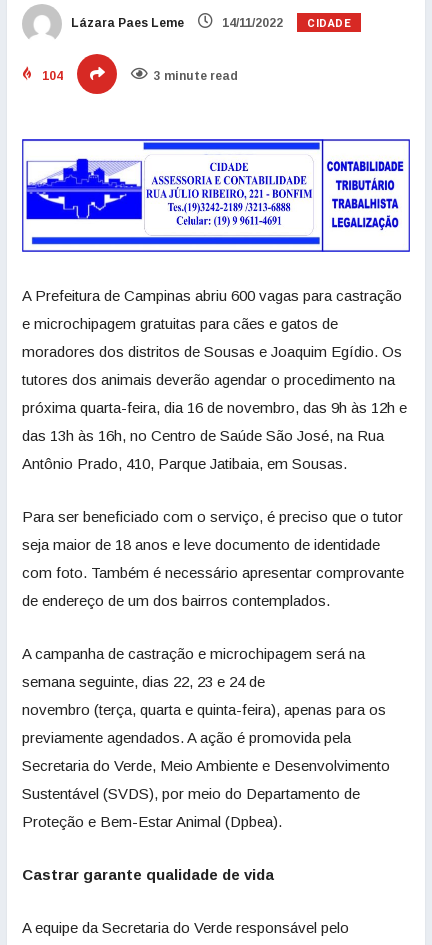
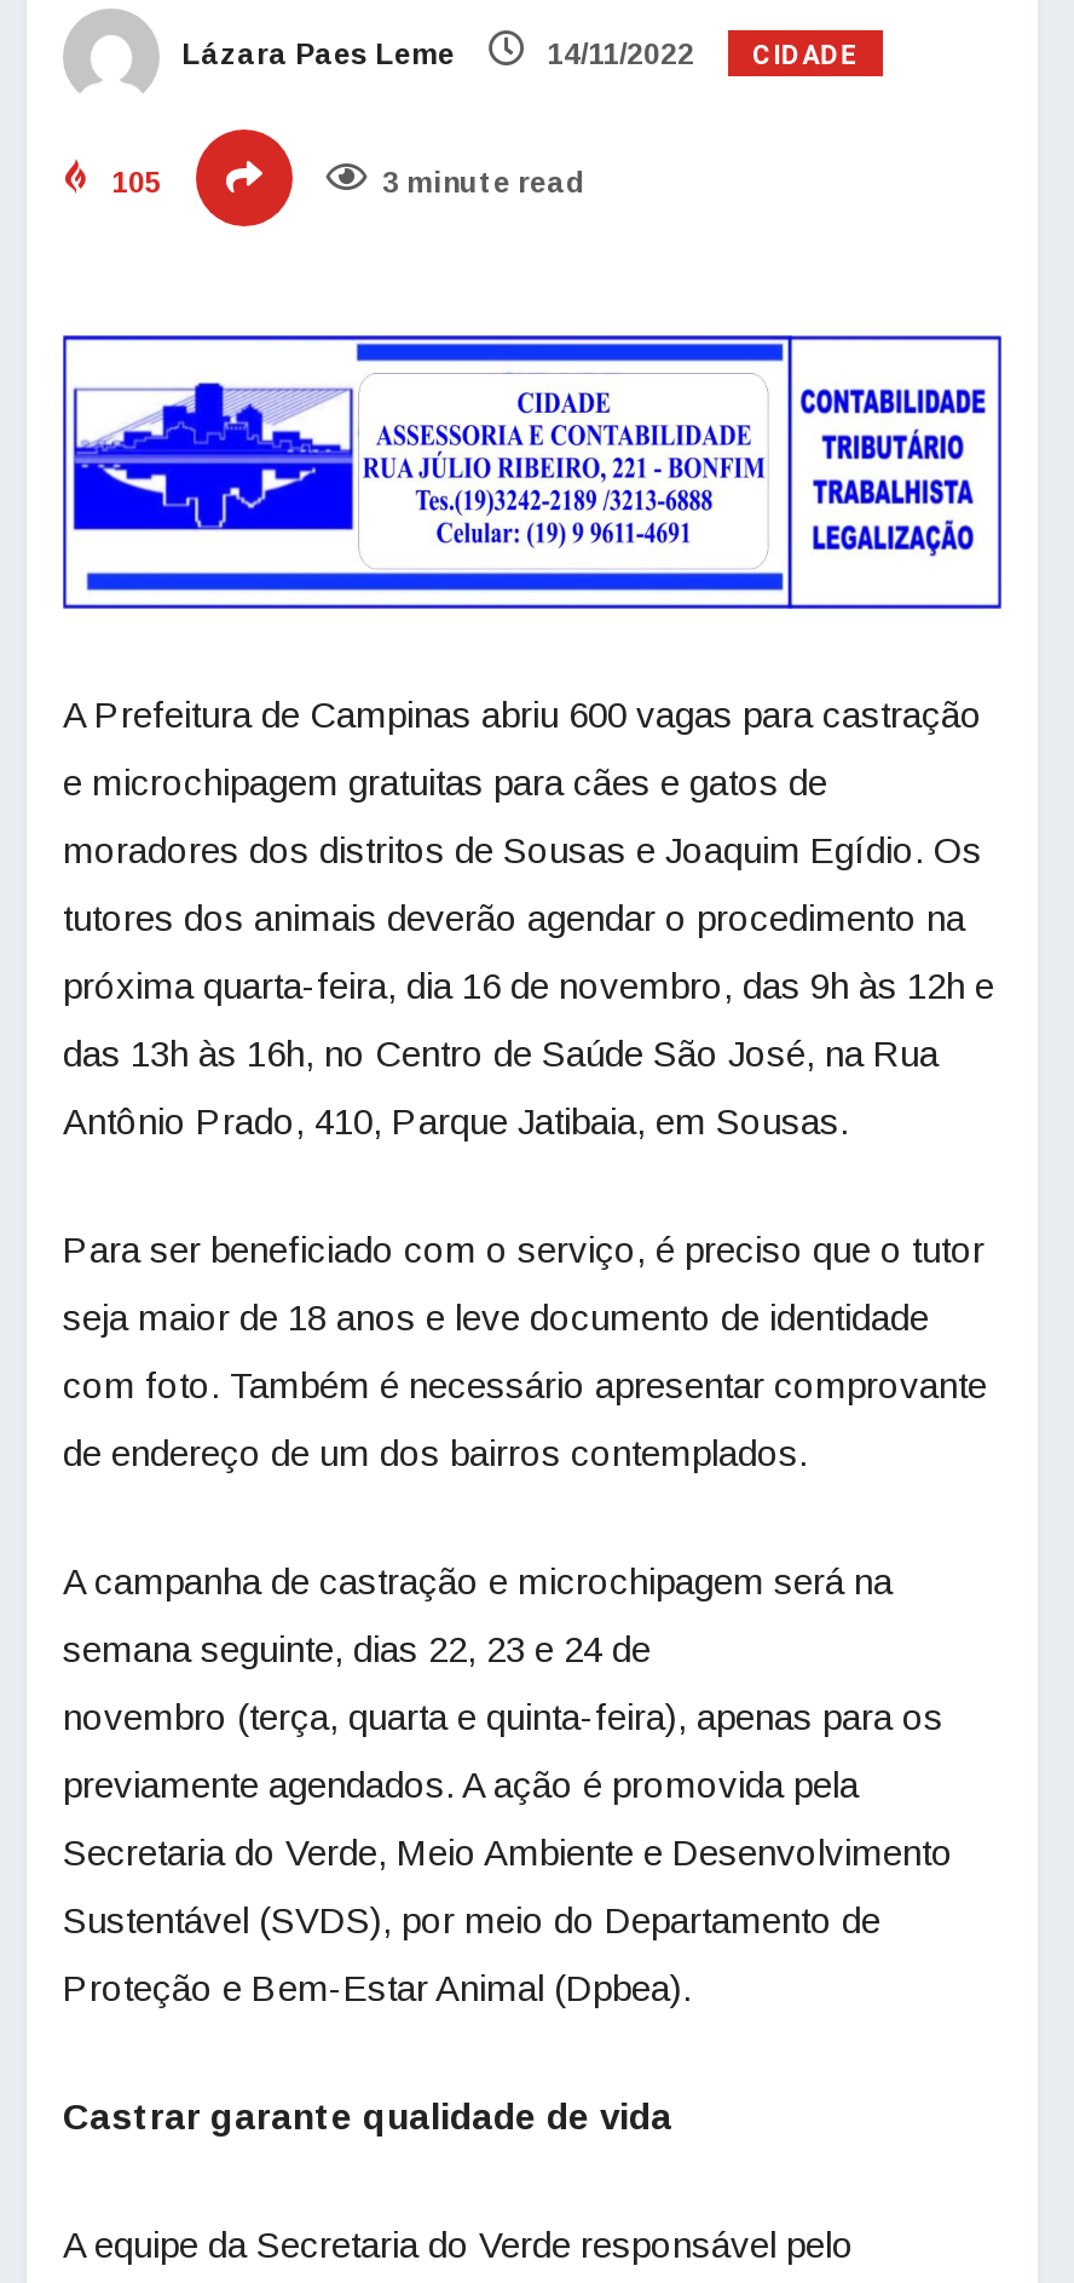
- 104
+ 105
